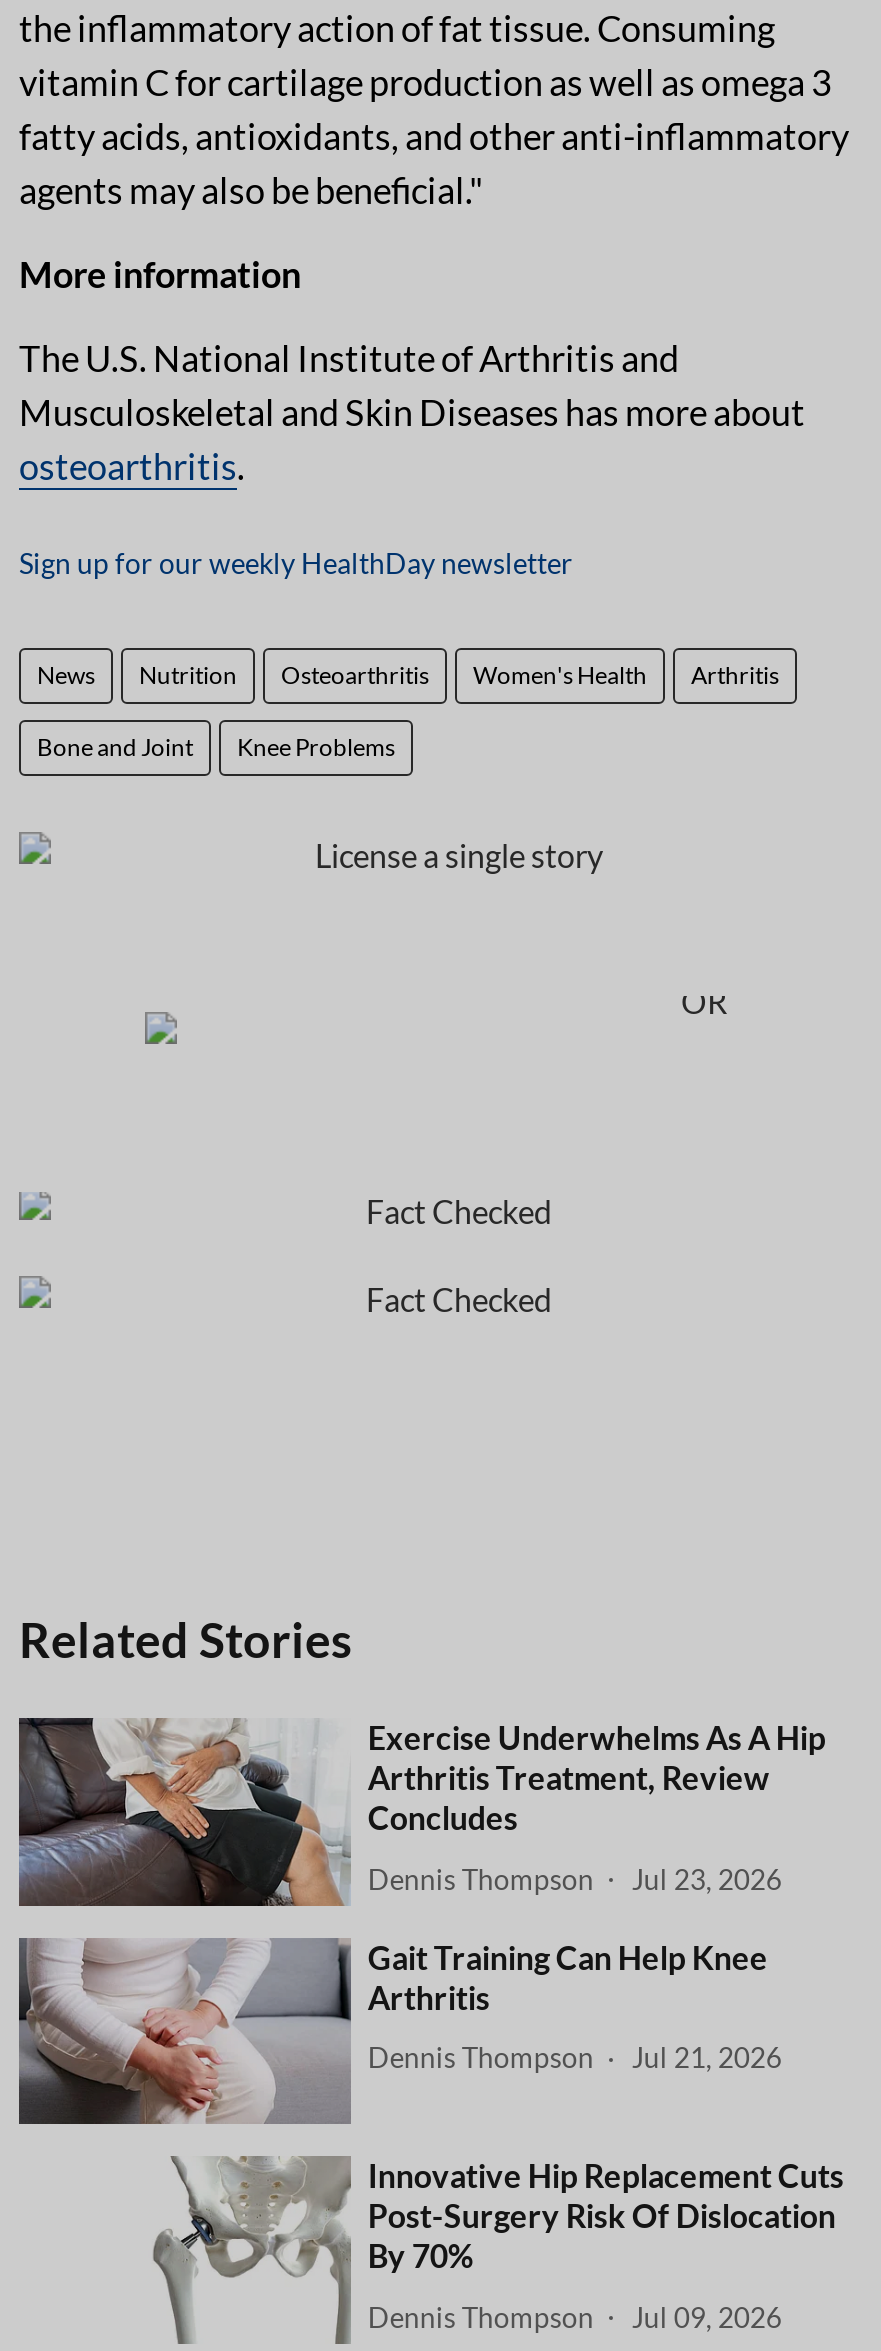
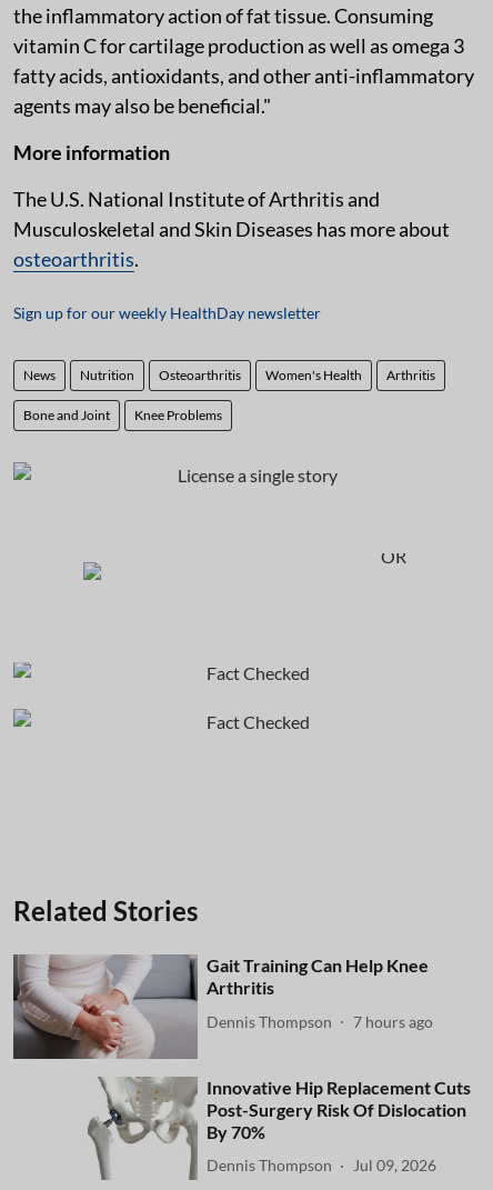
- [image]
- Exercise Underwhelms As A Hip
- Arthritis Treatment, Review
- Concludes
- Dennis Thompson
- Jul 23, 2026

- Dennis Thompson Jul 21, 2026
+ Dennis Thompson 7 hours ago
